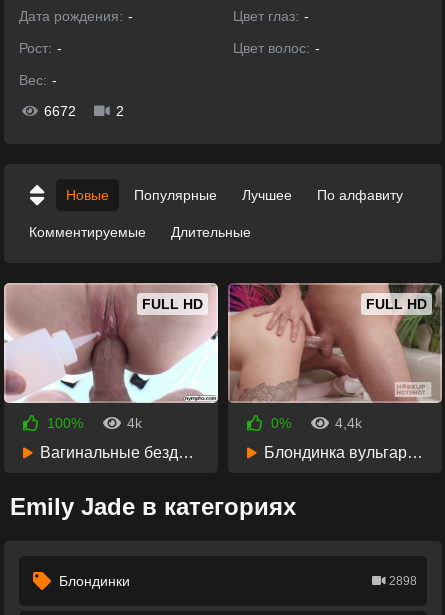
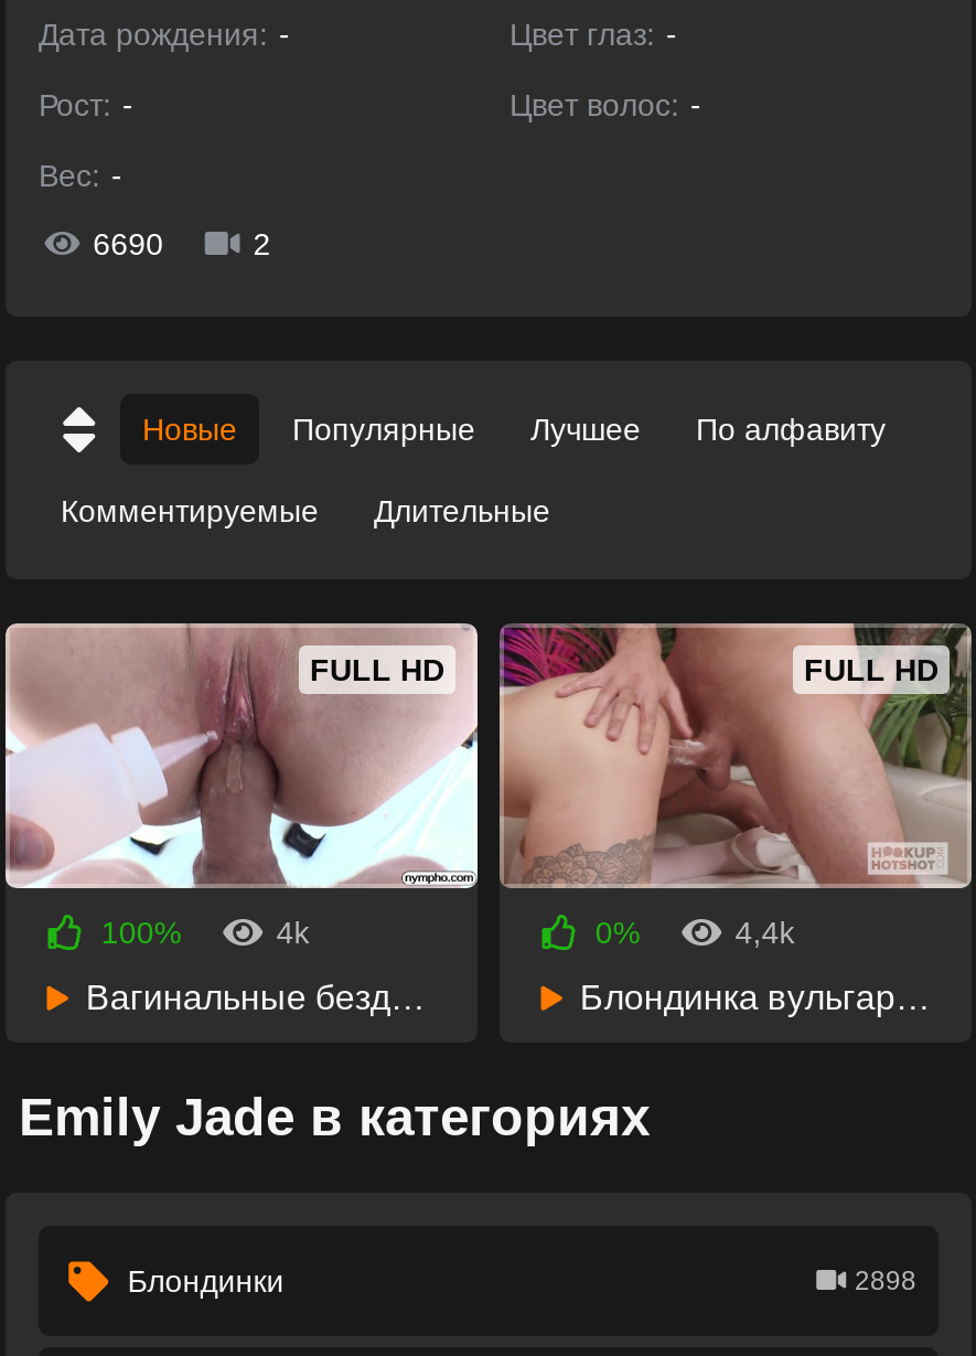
- 6672
+ 6690
